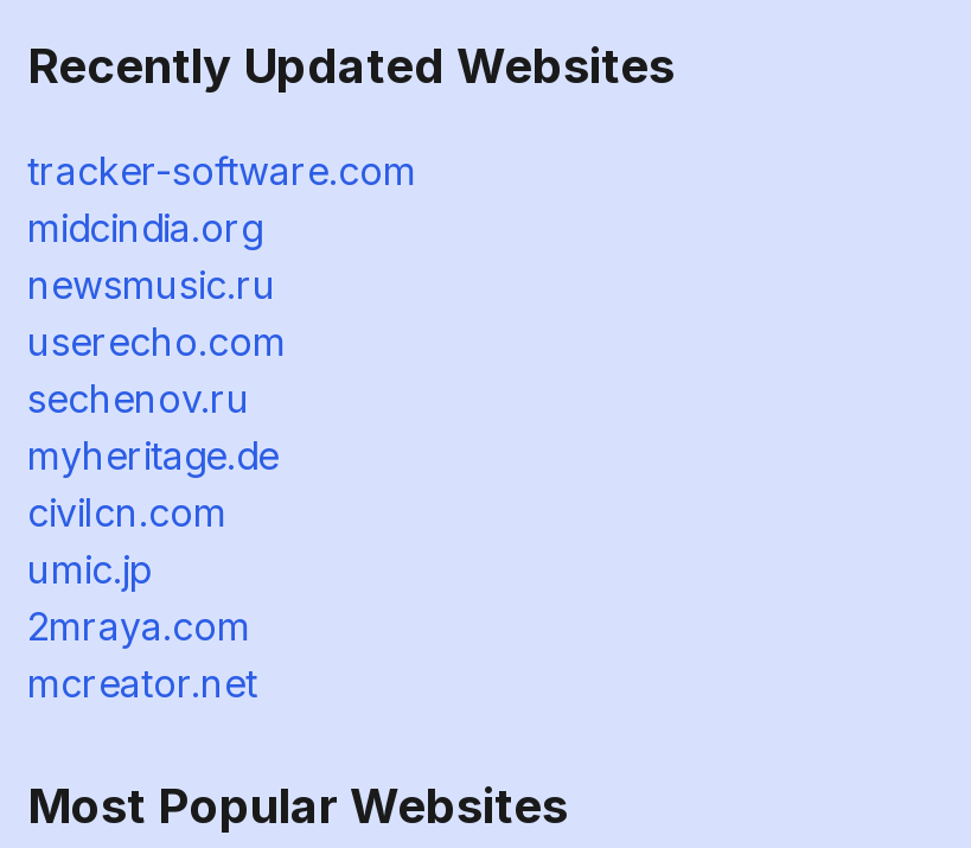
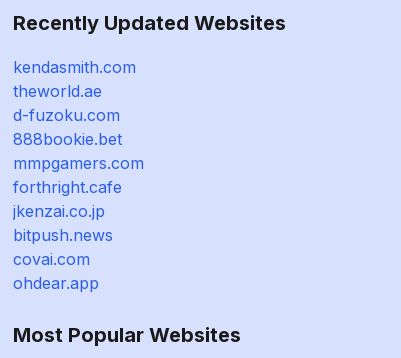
- tracker-software.com
- midcindia.org
- newsmusic.ru
- userecho.com
- sechenov.ru
- myheritage.de
- civilcn.com
- umic.jp
- 2mraya.com
- mcreator.net
+ kendasmith.com
+ theworld.ae
+ d-fuzoku.com
+ 888bookie.bet
+ mmpgamers.com
+ forthright.cafe
+ jkenzai.co.jp
+ bitpush.news
+ covai.com
+ ohdear.app
